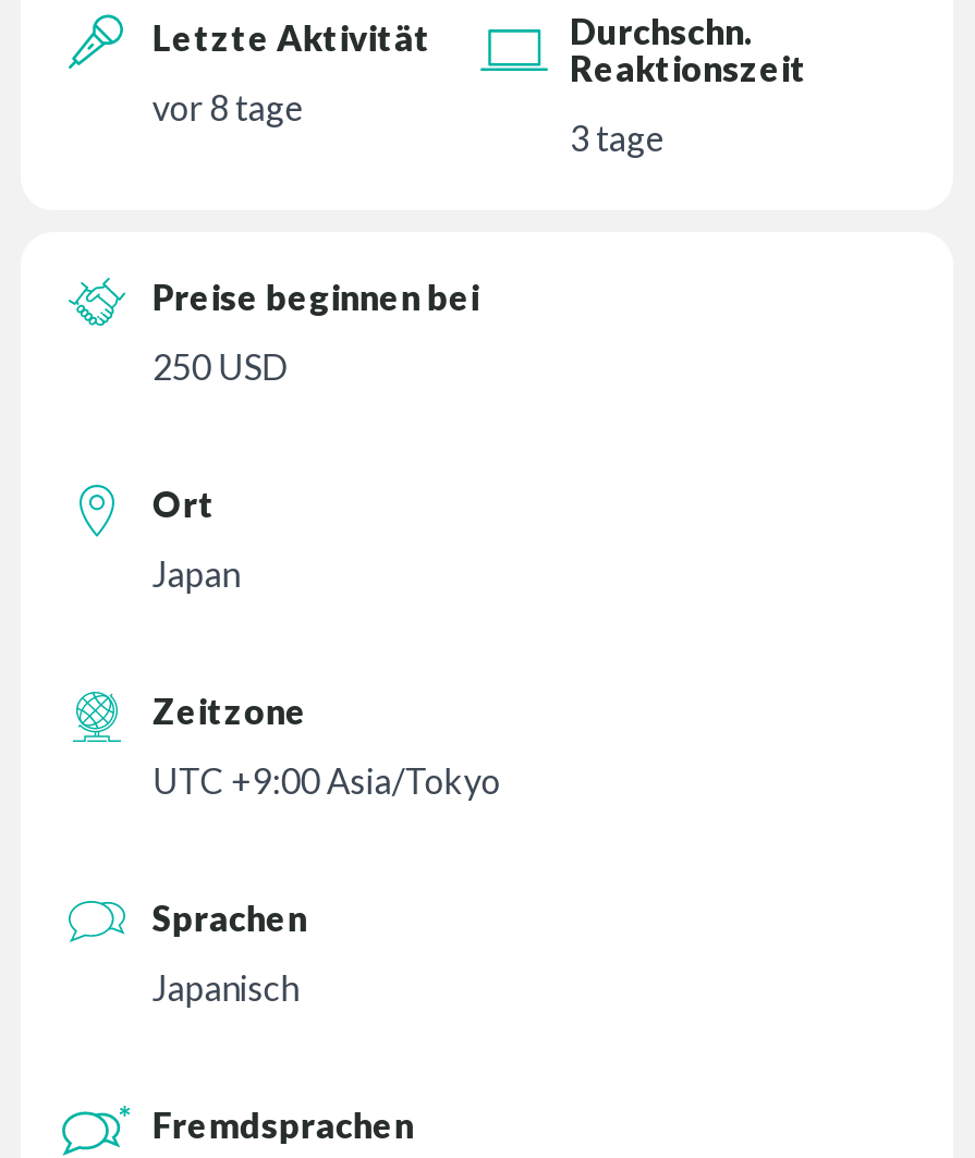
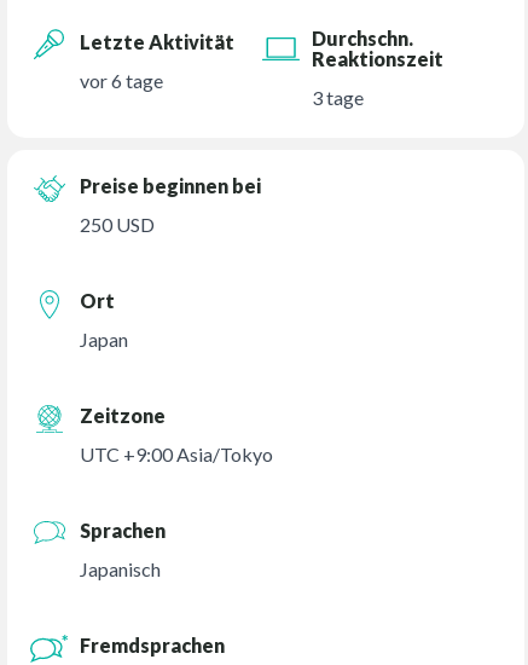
- vor 8 tage
+ vor 6 tage
